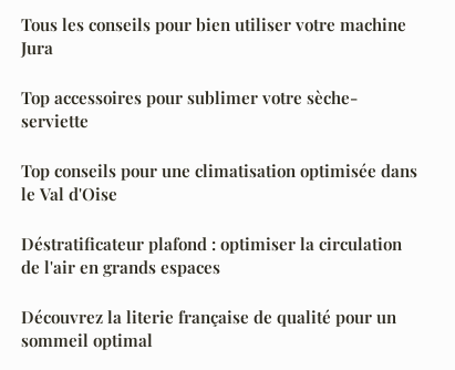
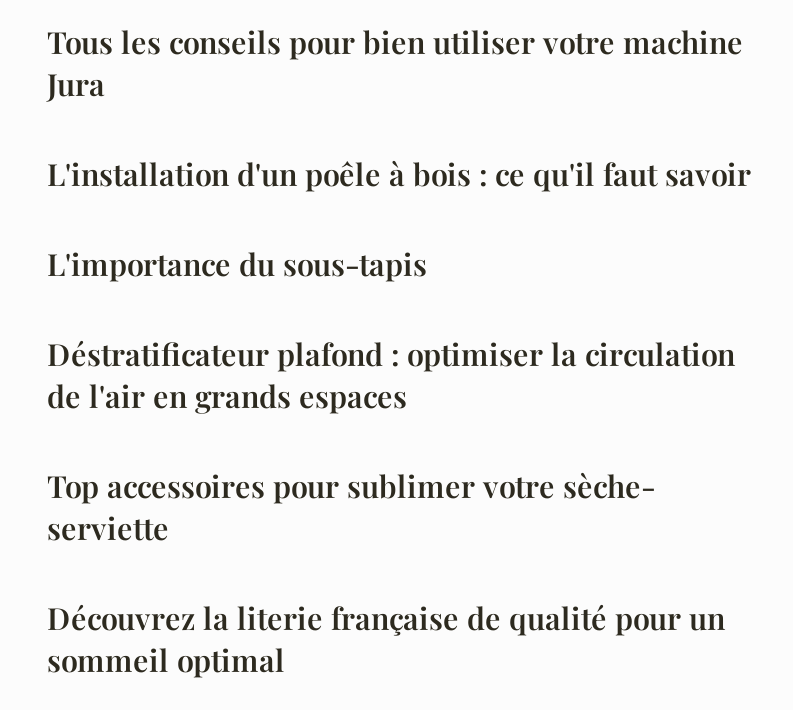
+ L'installation d'un poêle à bois : ce qu'il faut savoir
+ L'importance du sous-tapis

moved down: Top accessoires pour sublimer votre sèche- | serviette

- Top conseils pour une climatisation optimisée dans
- le Val d'Oise

moved up: Déstratificateur plafond : optimiser la circulation | de l'air en grands espaces
